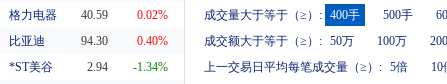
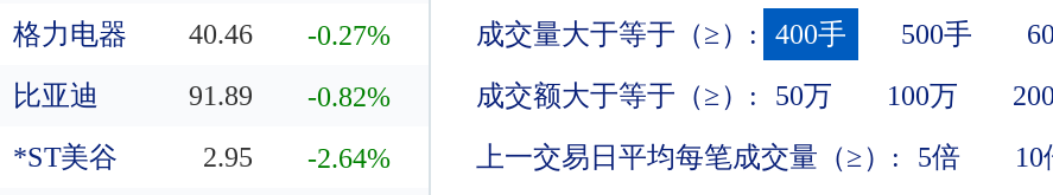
- 40.59
+ 40.46

- 0.02%
+ -0.27%

- 94.30
+ 91.89

- 0.40%
+ -0.82%

- 2.94
+ 2.95

- -1.34%
+ -2.64%
